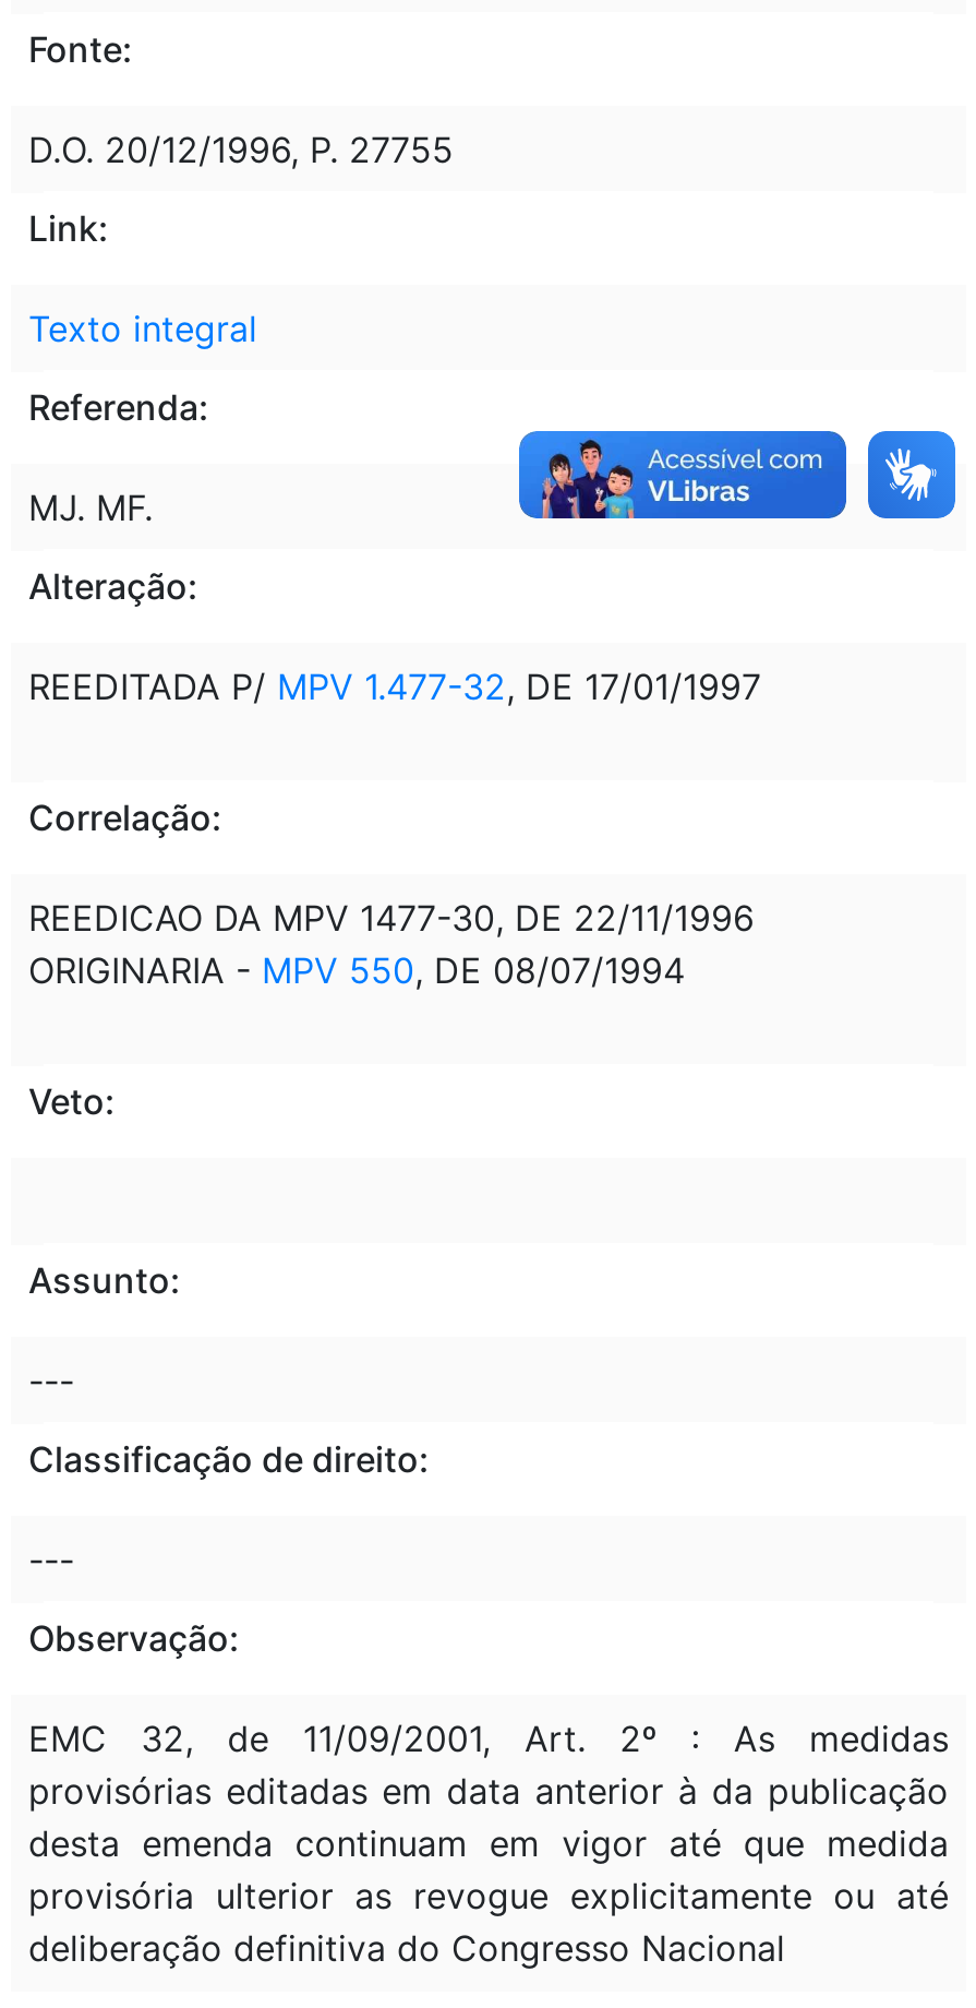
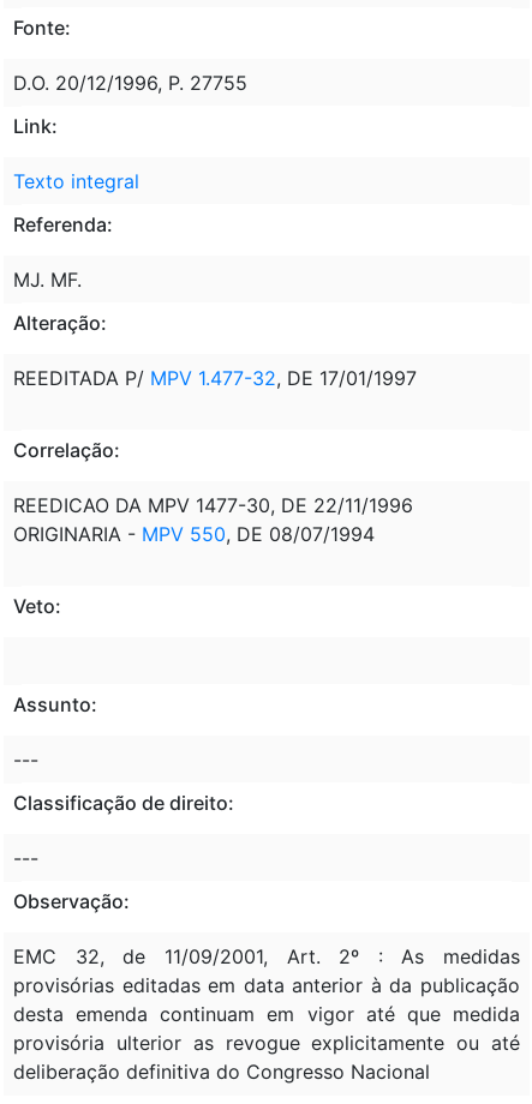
- [image]

- [image]
